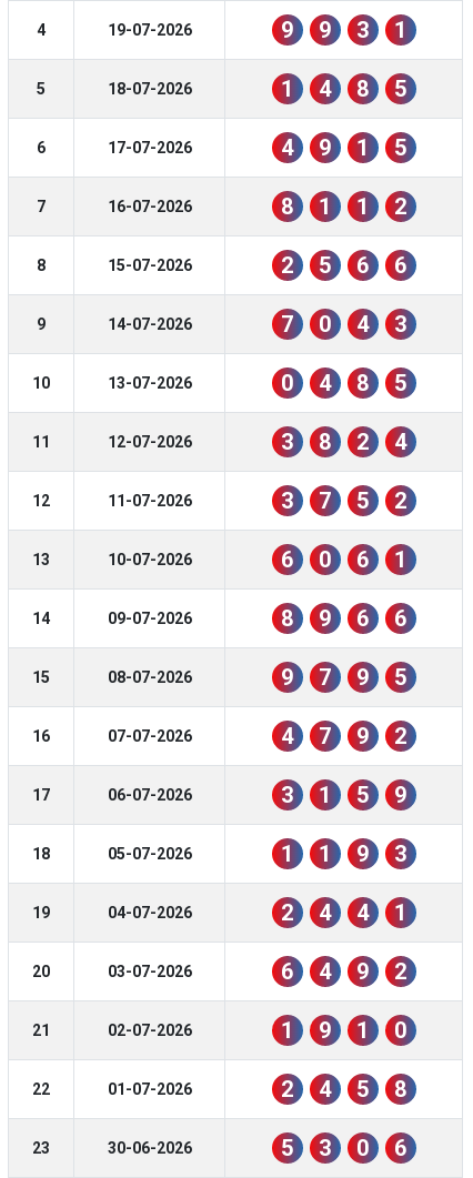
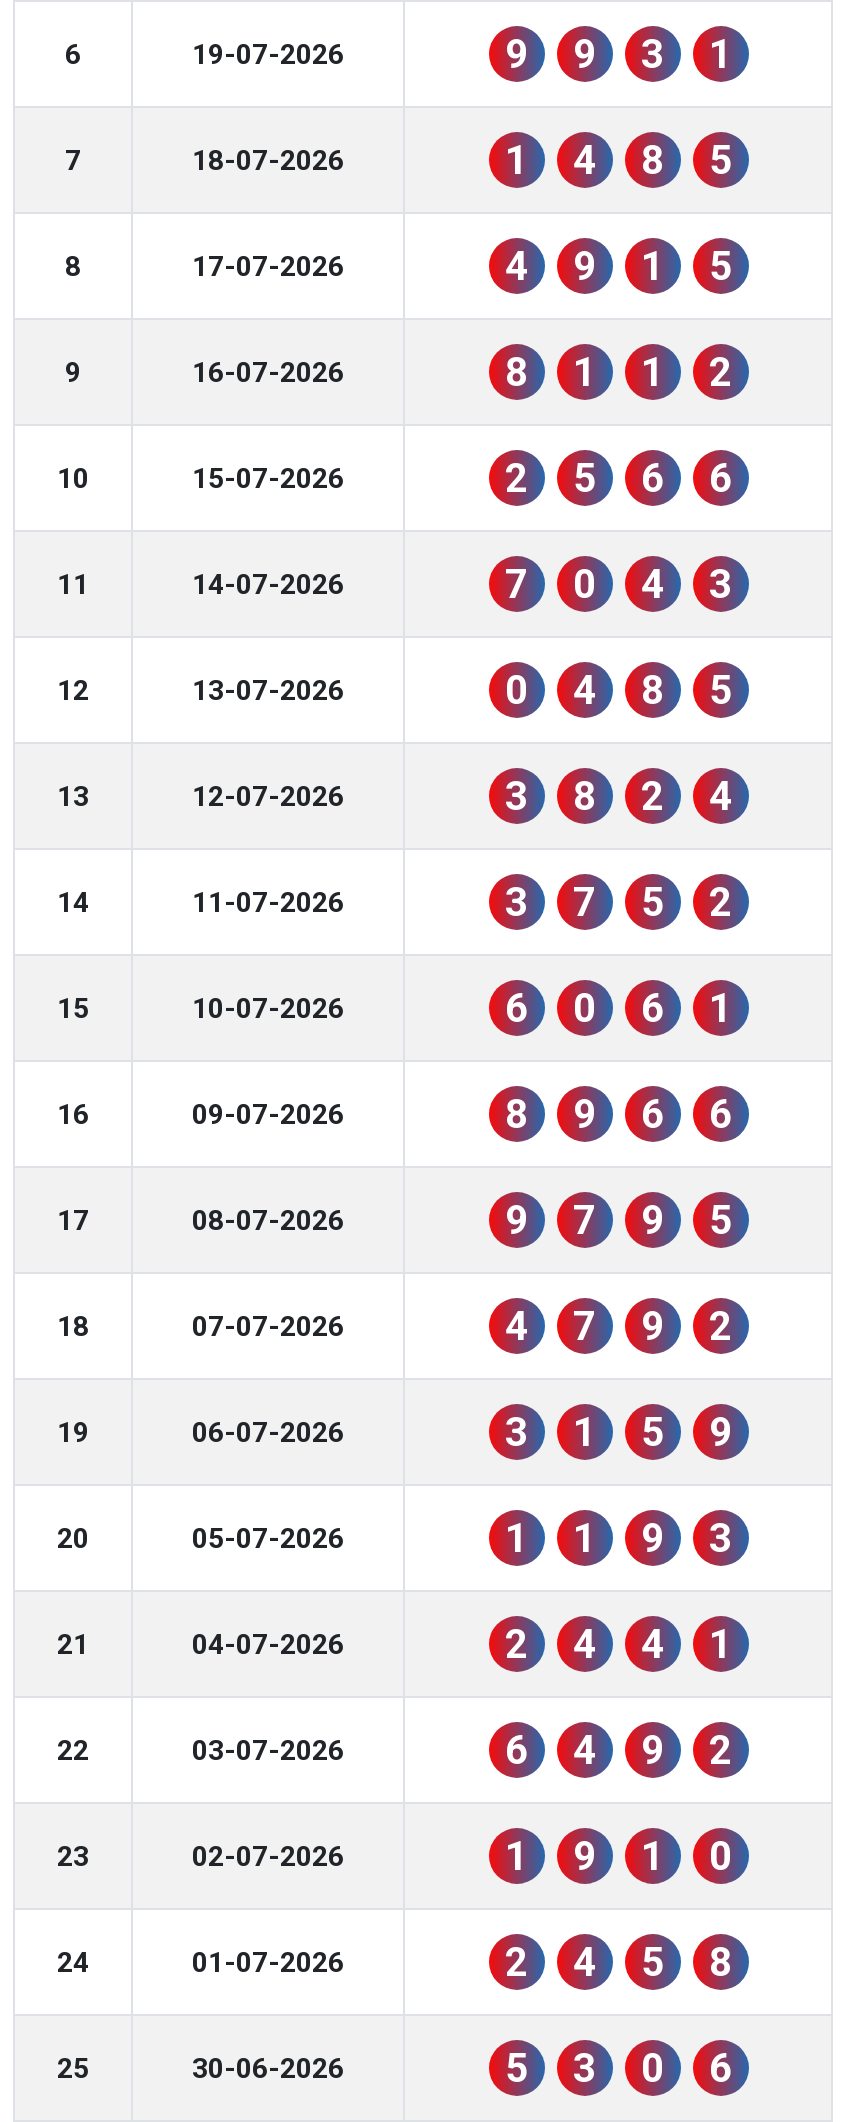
- 4
+ 6

- 5
+ 7

- 6
+ 8

- 7
+ 9

- 8
+ 10

- 9
+ 11

- 10
+ 12

- 11
+ 13

- 12
+ 14

- 13
+ 15

- 14
+ 16

- 15
+ 17

- 16
+ 18

- 17
+ 19

- 18
+ 20

- 19
+ 21

- 20
+ 22

- 21
+ 23

- 22
+ 24

- 23
+ 25
